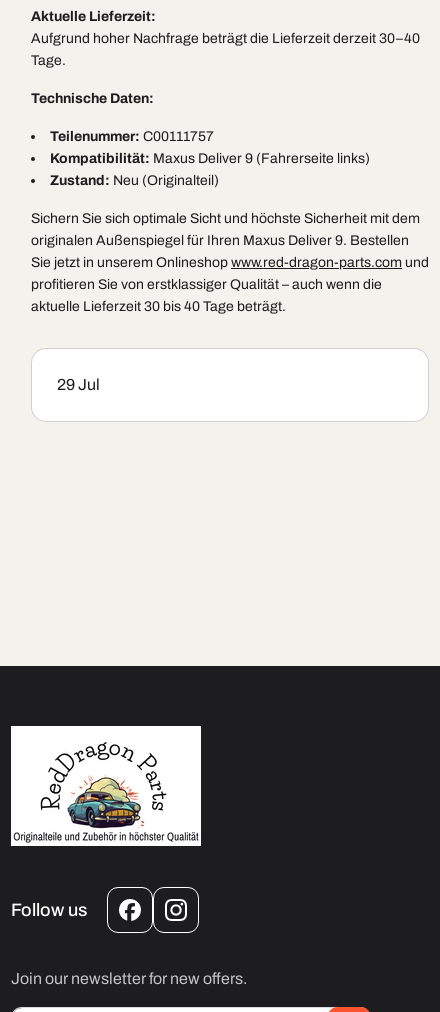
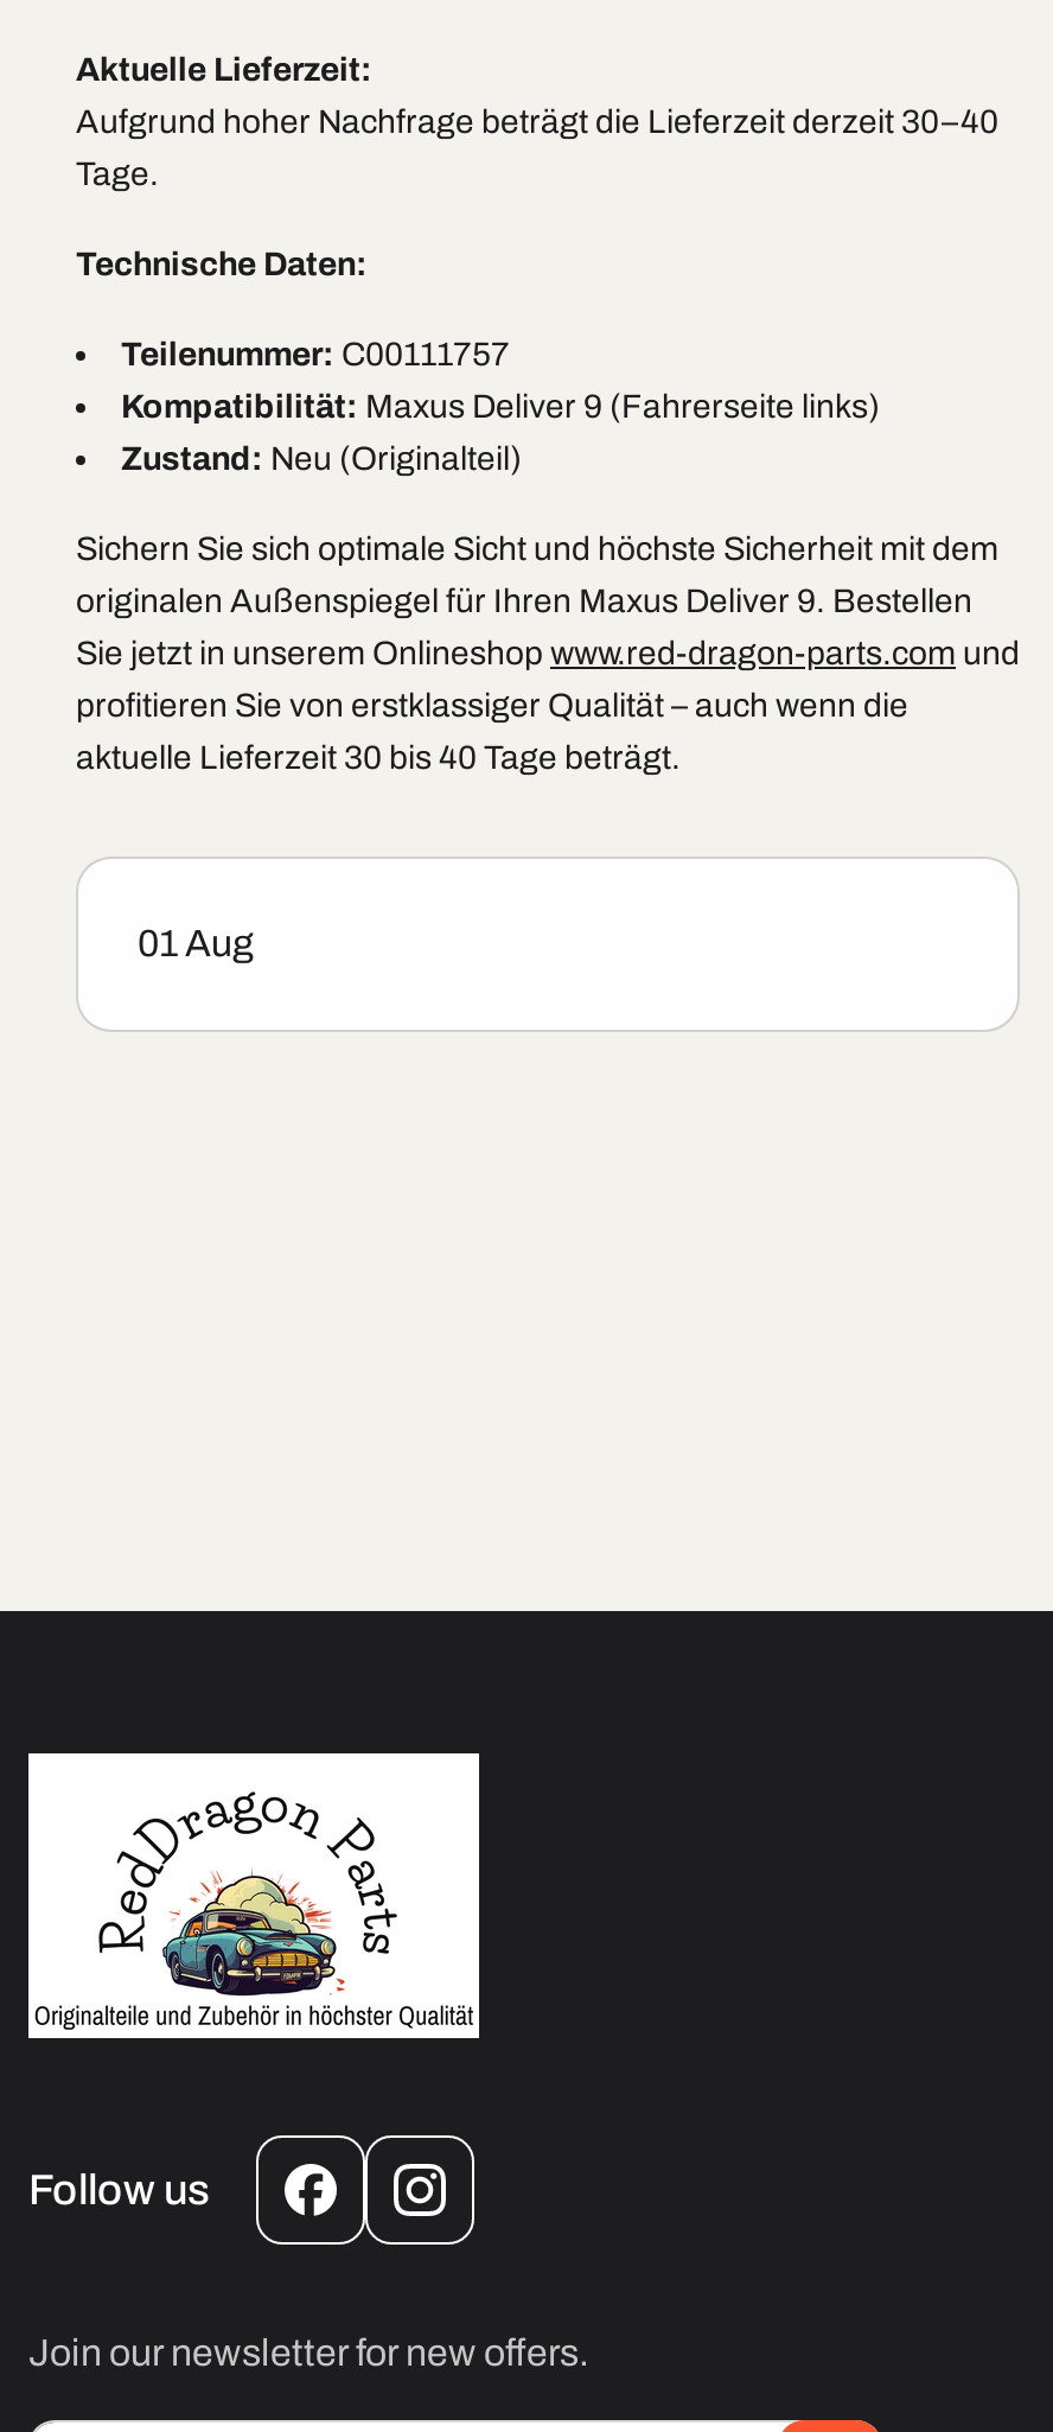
- 29 Jul
+ 01 Aug
